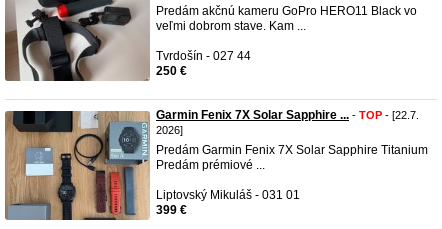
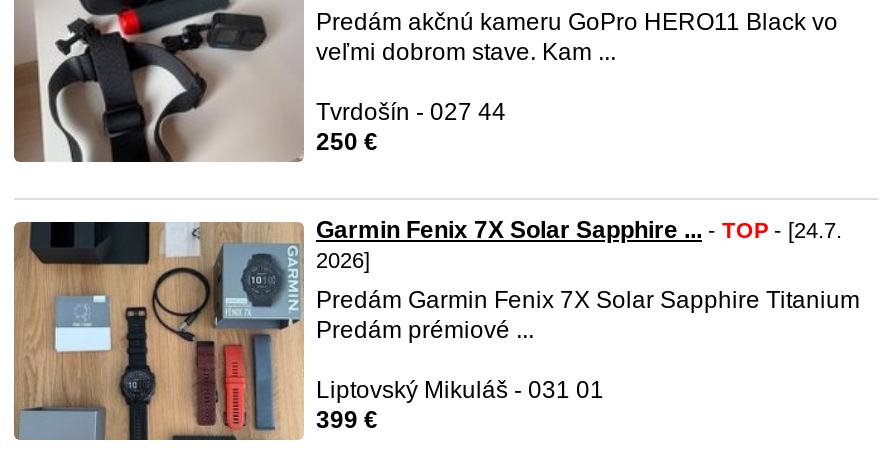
- Garmin Fenix 7X Solar Sapphire ... - TOP - [22.7.
+ Garmin Fenix 7X Solar Sapphire ... - TOP - [24.7.
